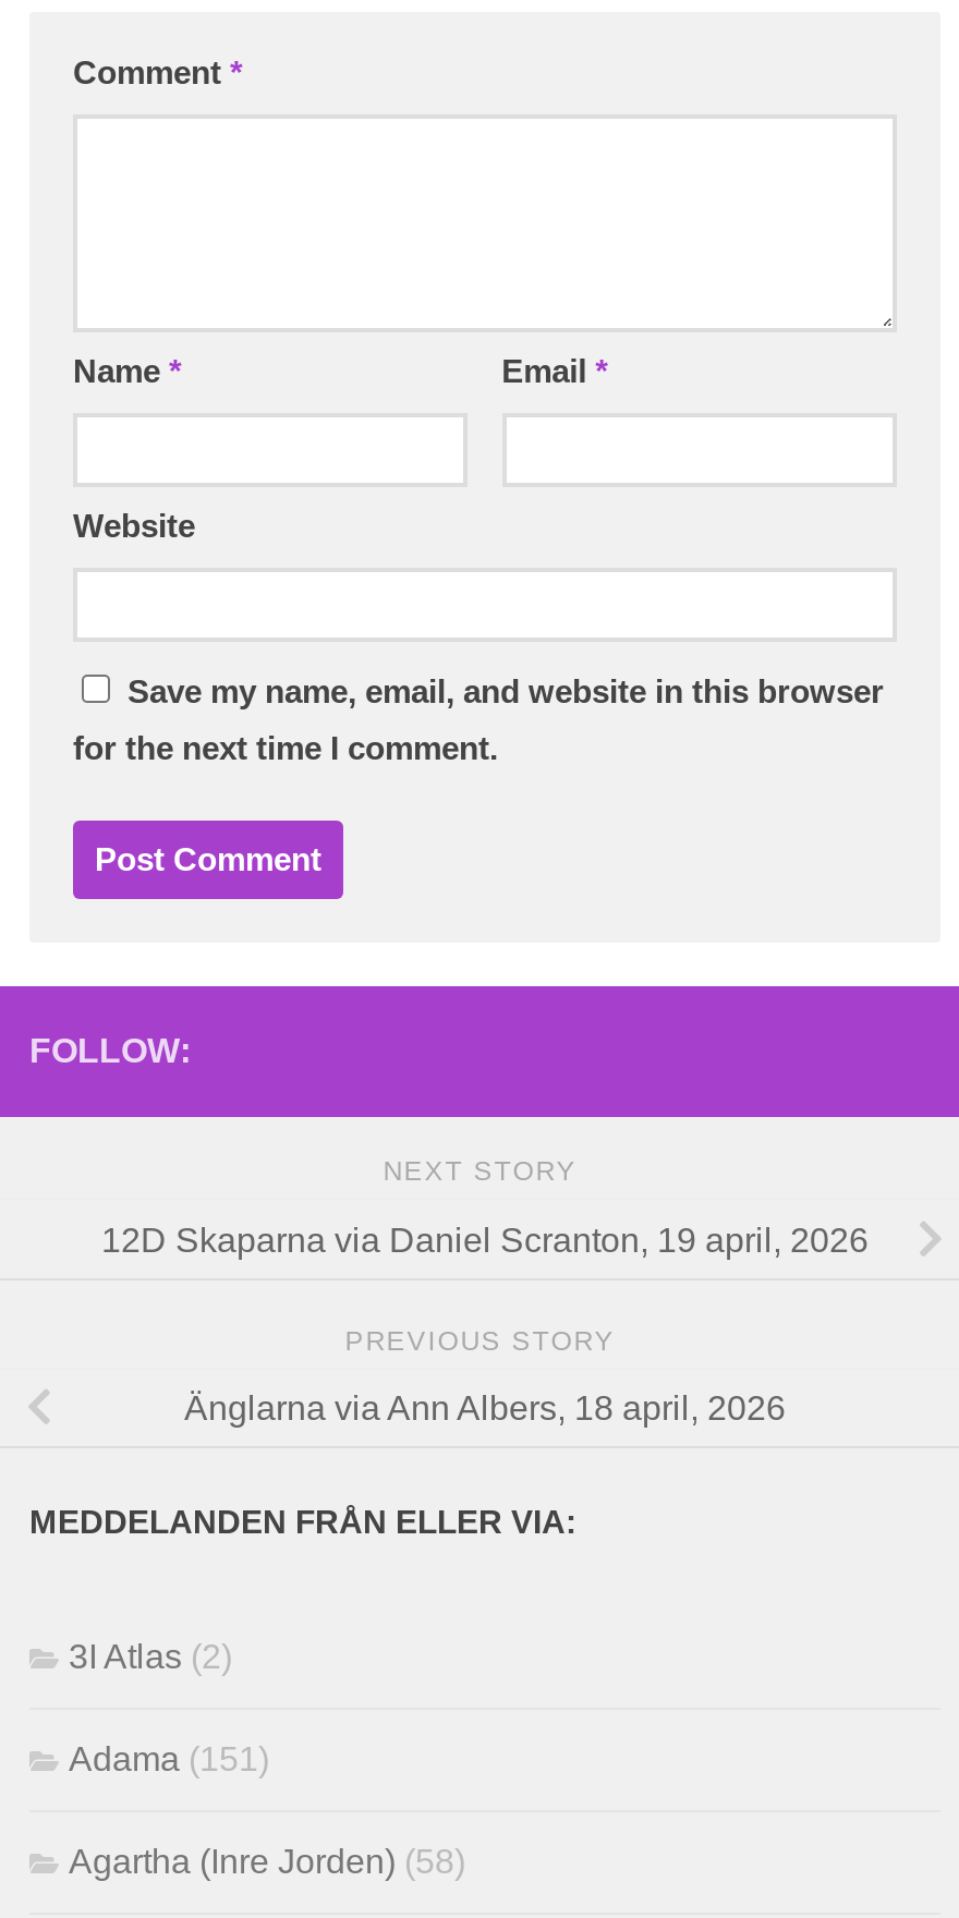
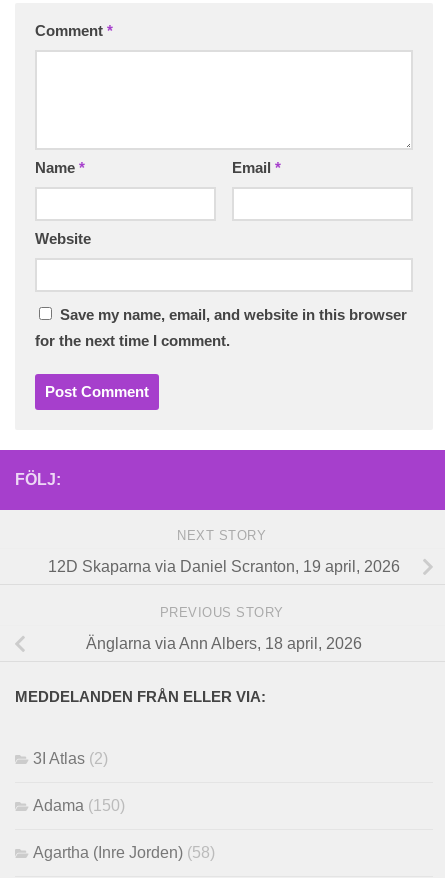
- FOLLOW:
+ FÖLJ:

- Adama (151)
+ Adama (150)
